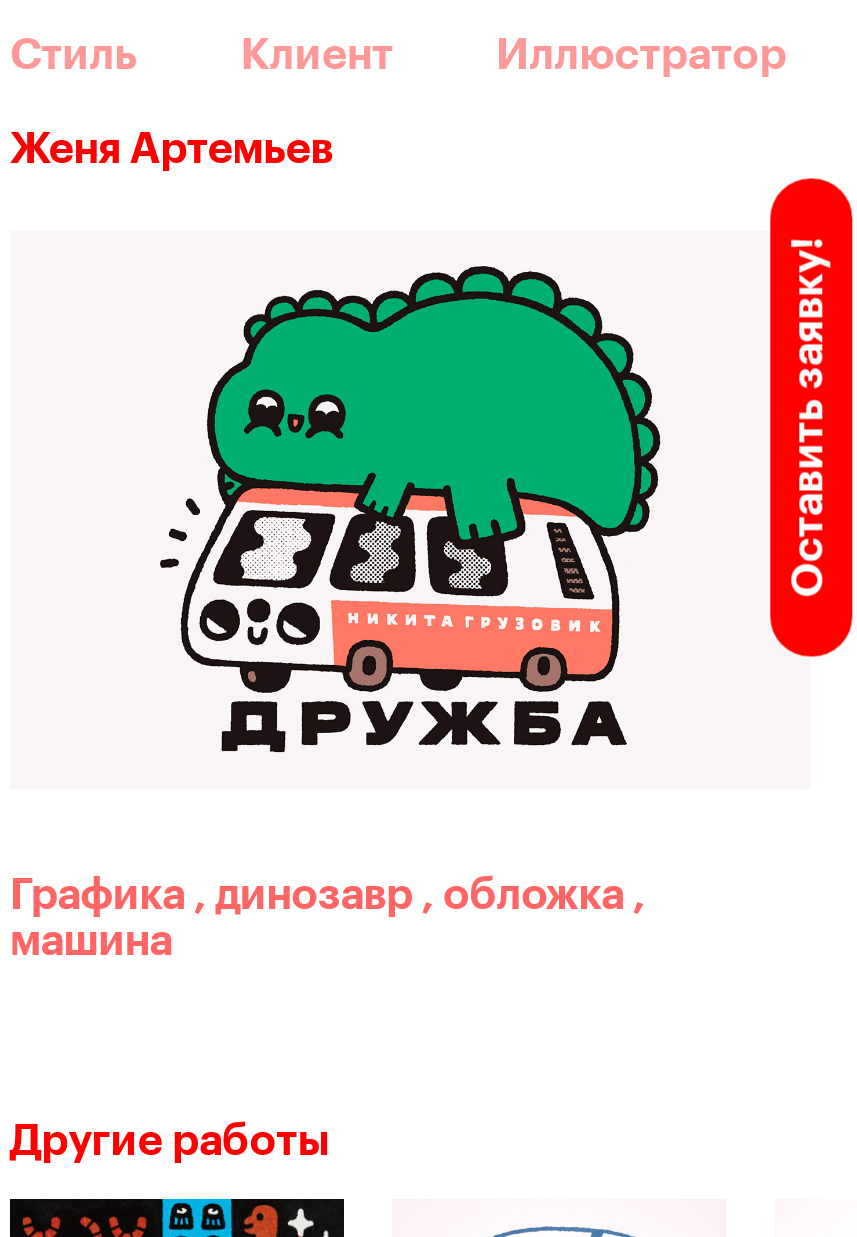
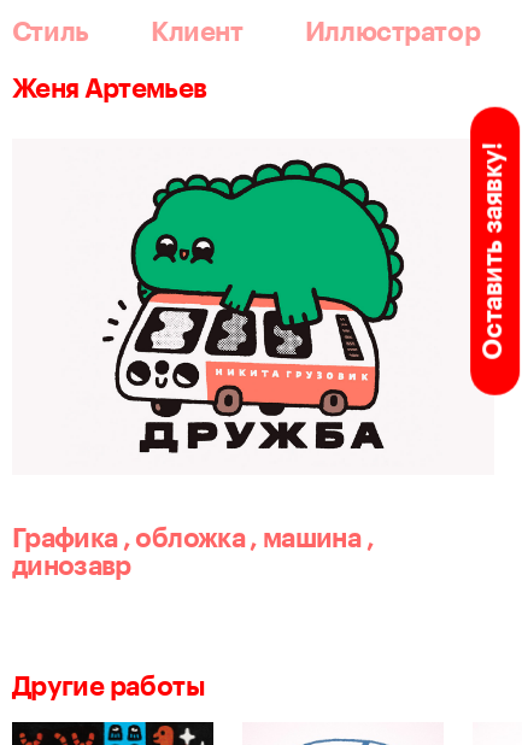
- Графика , динозавр , обложка ,
- машина
+ Графика , обложка , машина ,
+ динозавр
